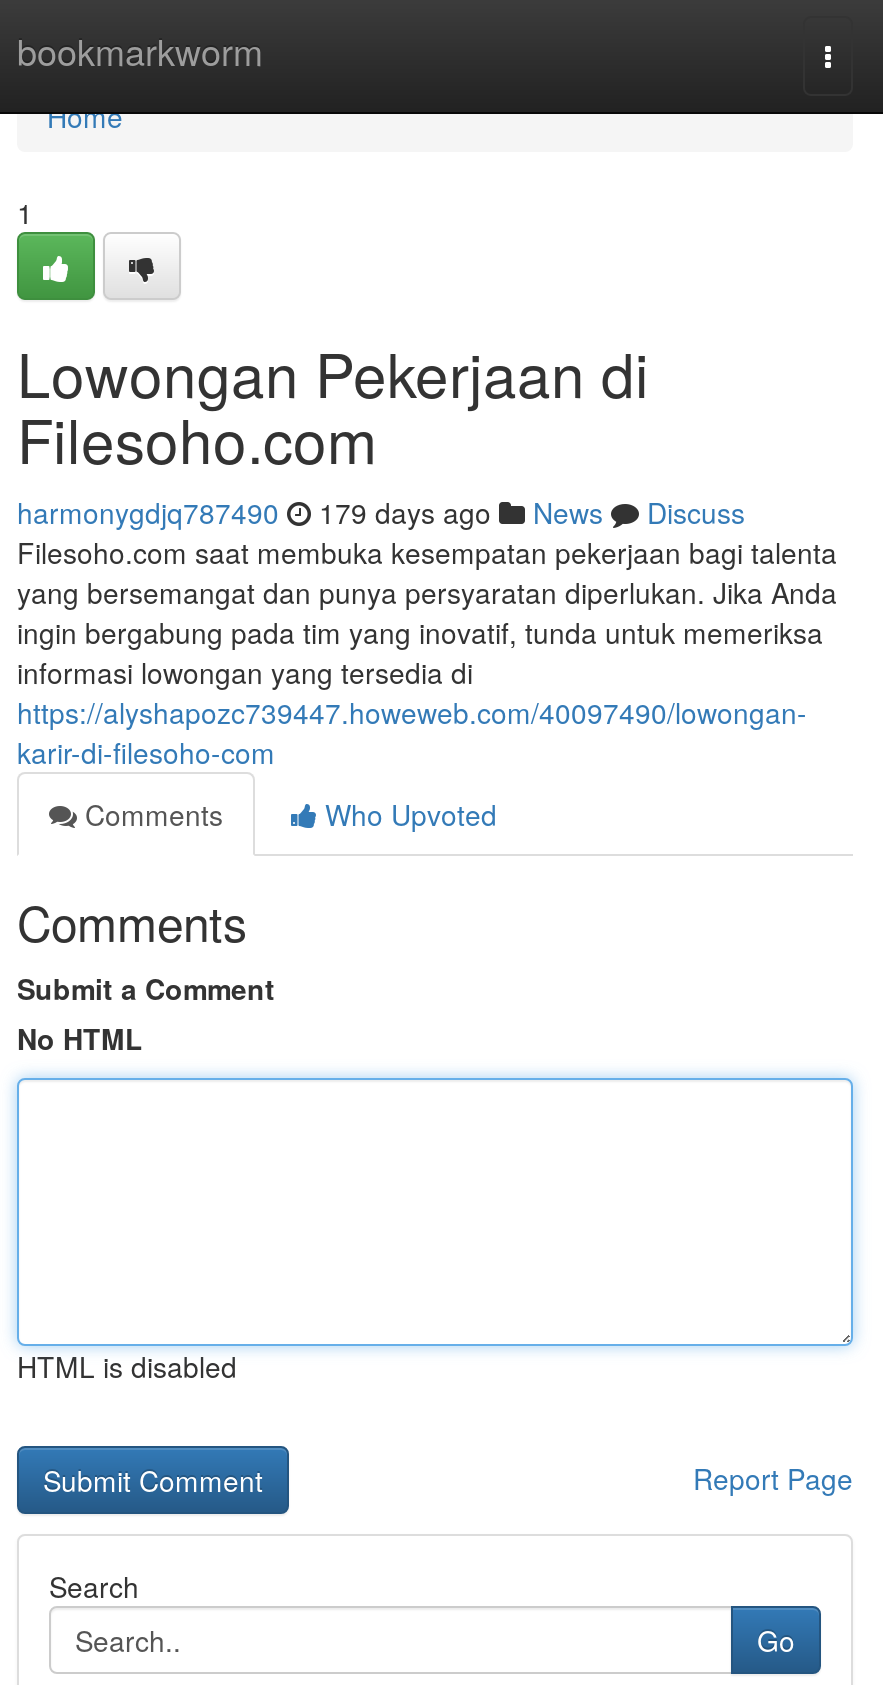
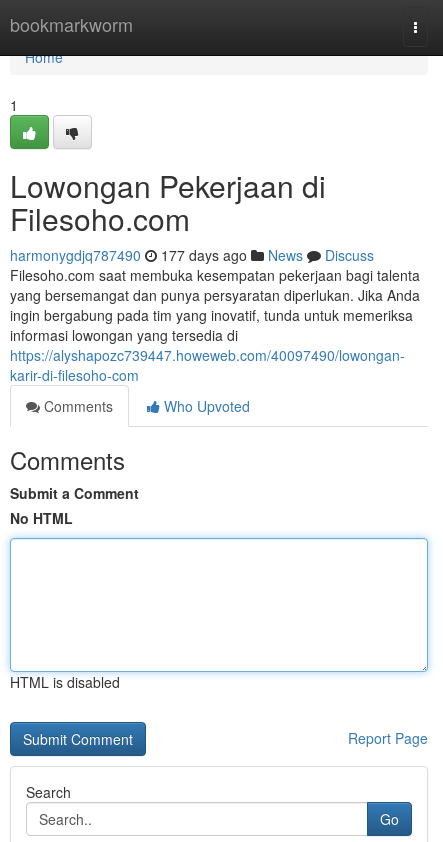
- harmonygdjq787490 179 days ago News Discuss
+ harmonygdjq787490 177 days ago News Discuss
